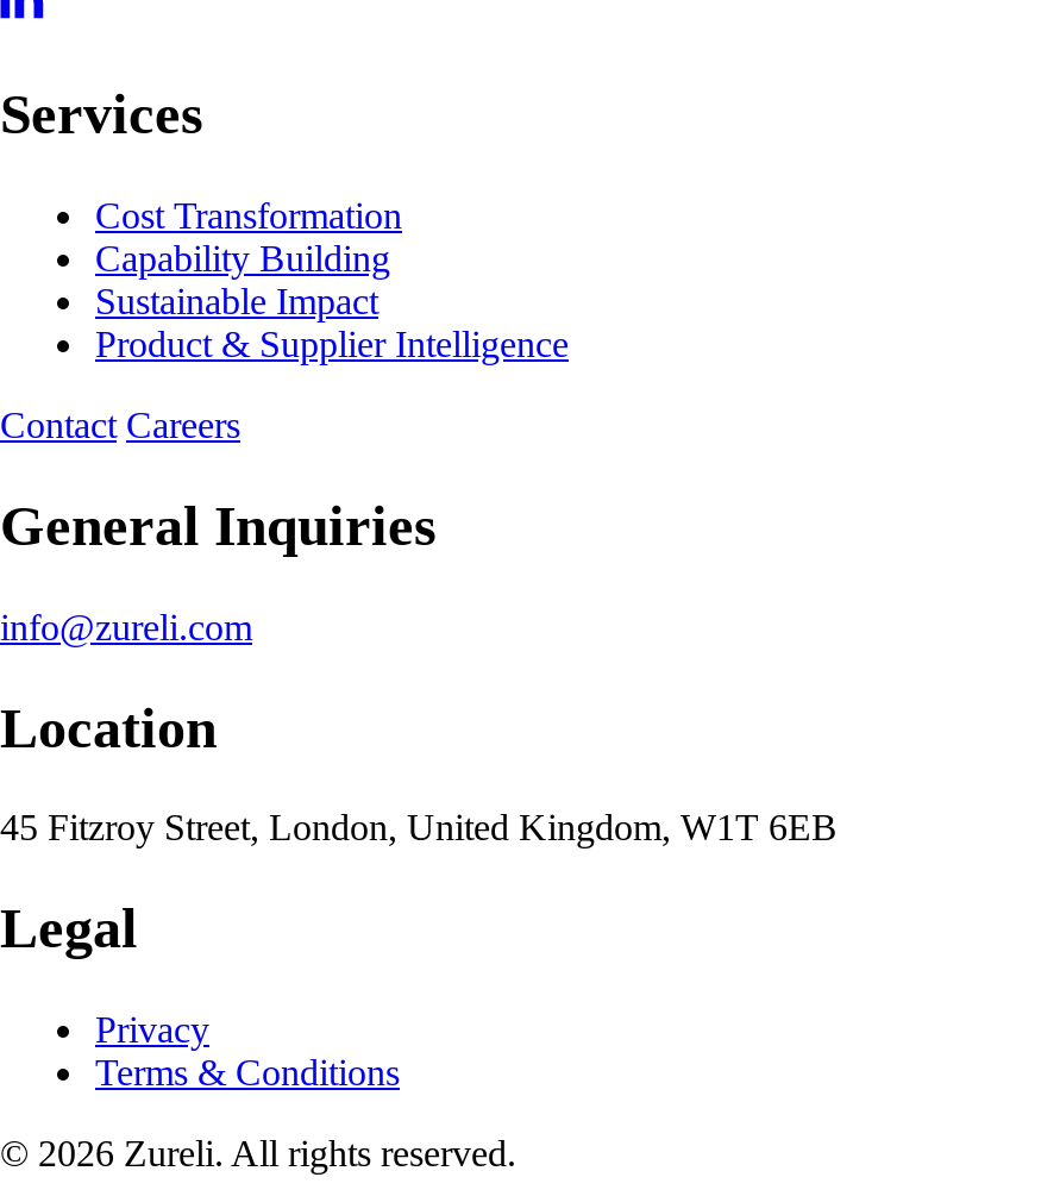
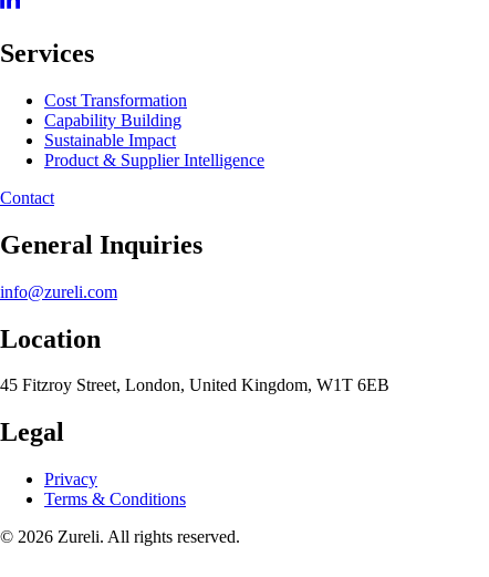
- Contact Careers
+ Contact
